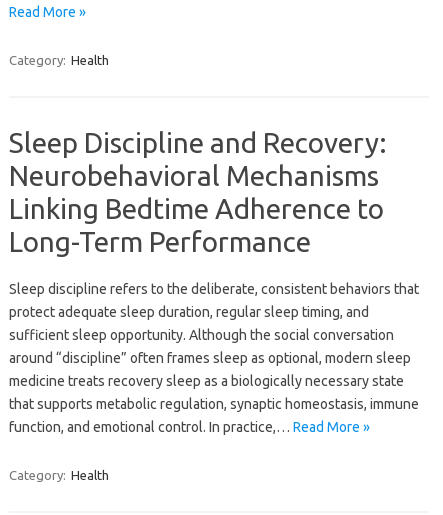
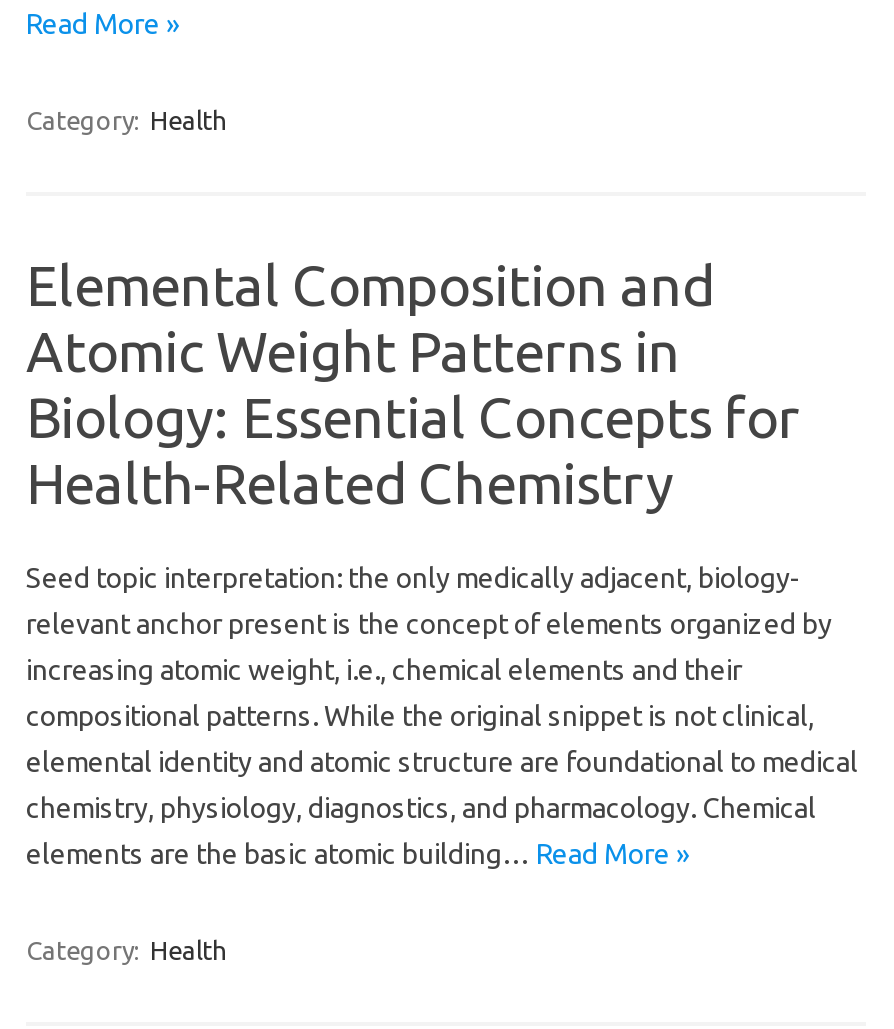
- Sleep Discipline and Recovery:
- Neurobehavioral Mechanisms
- Linking Bedtime Adherence to
- Long-Term Performance
+ Elemental Composition and
+ Atomic Weight Patterns in
+ Biology: Essential Concepts for
+ Health-Related Chemistry

- Sleep discipline refers to the deliberate, consistent behaviors that
- protect adequate sleep duration, regular sleep timing, and
- sufficient sleep opportunity. Although the social conversation
- around “discipline” often frames sleep as optional, modern sleep
- medicine treats recovery sleep as a biologically necessary state
- that supports metabolic regulation, synaptic homeostasis, immune
- function, and emotional control. In practice,… Read More »
+ Seed topic interpretation: the only medically adjacent, biology-
+ relevant anchor present is the concept of elements organized by
+ increasing atomic weight, i.e., chemical elements and their
+ compositional patterns. While the original snippet is not clinical,
+ elemental identity and atomic structure are foundational to medical
+ chemistry, physiology, diagnostics, and pharmacology. Chemical
+ elements are the basic atomic building… Read More »
